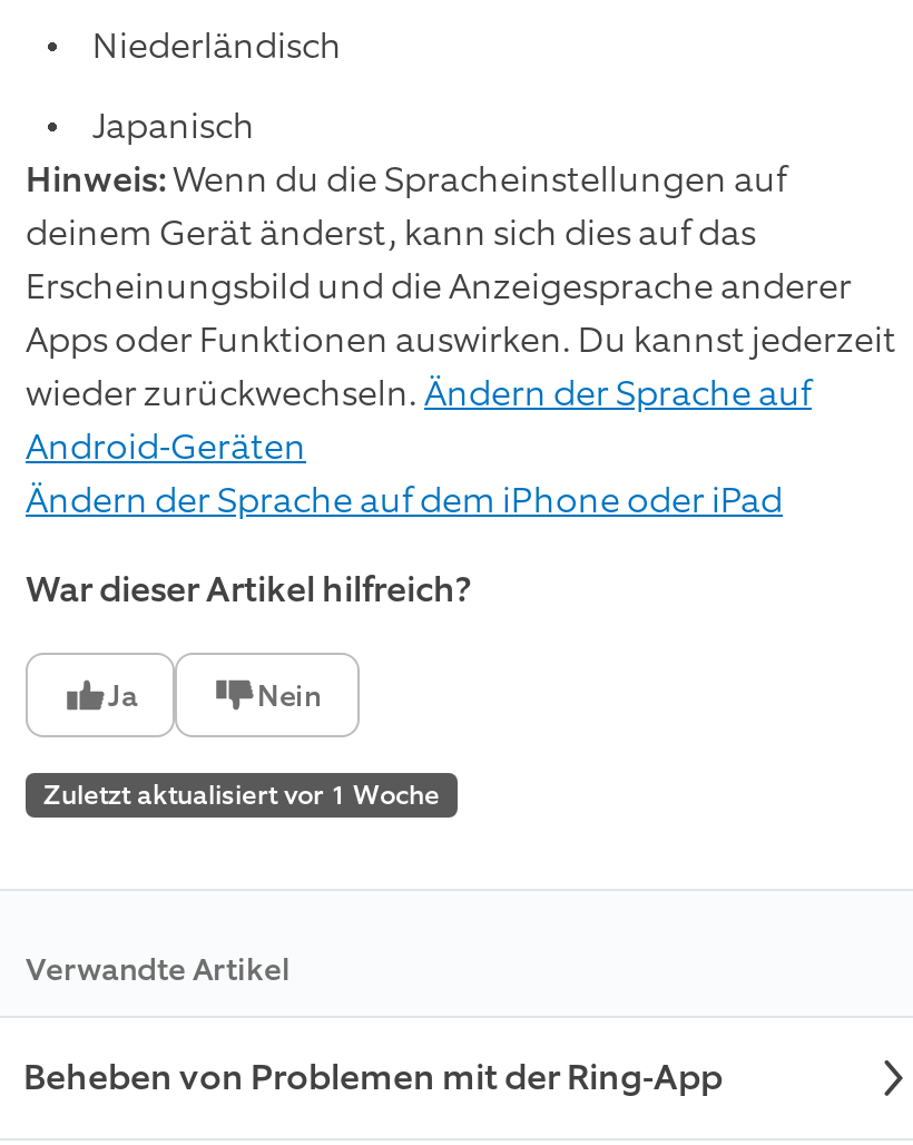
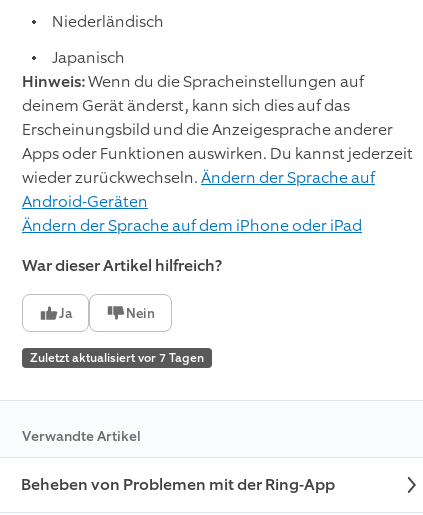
- Zuletzt aktualisiert vor 1 Woche
+ Zuletzt aktualisiert vor 7 Tagen
